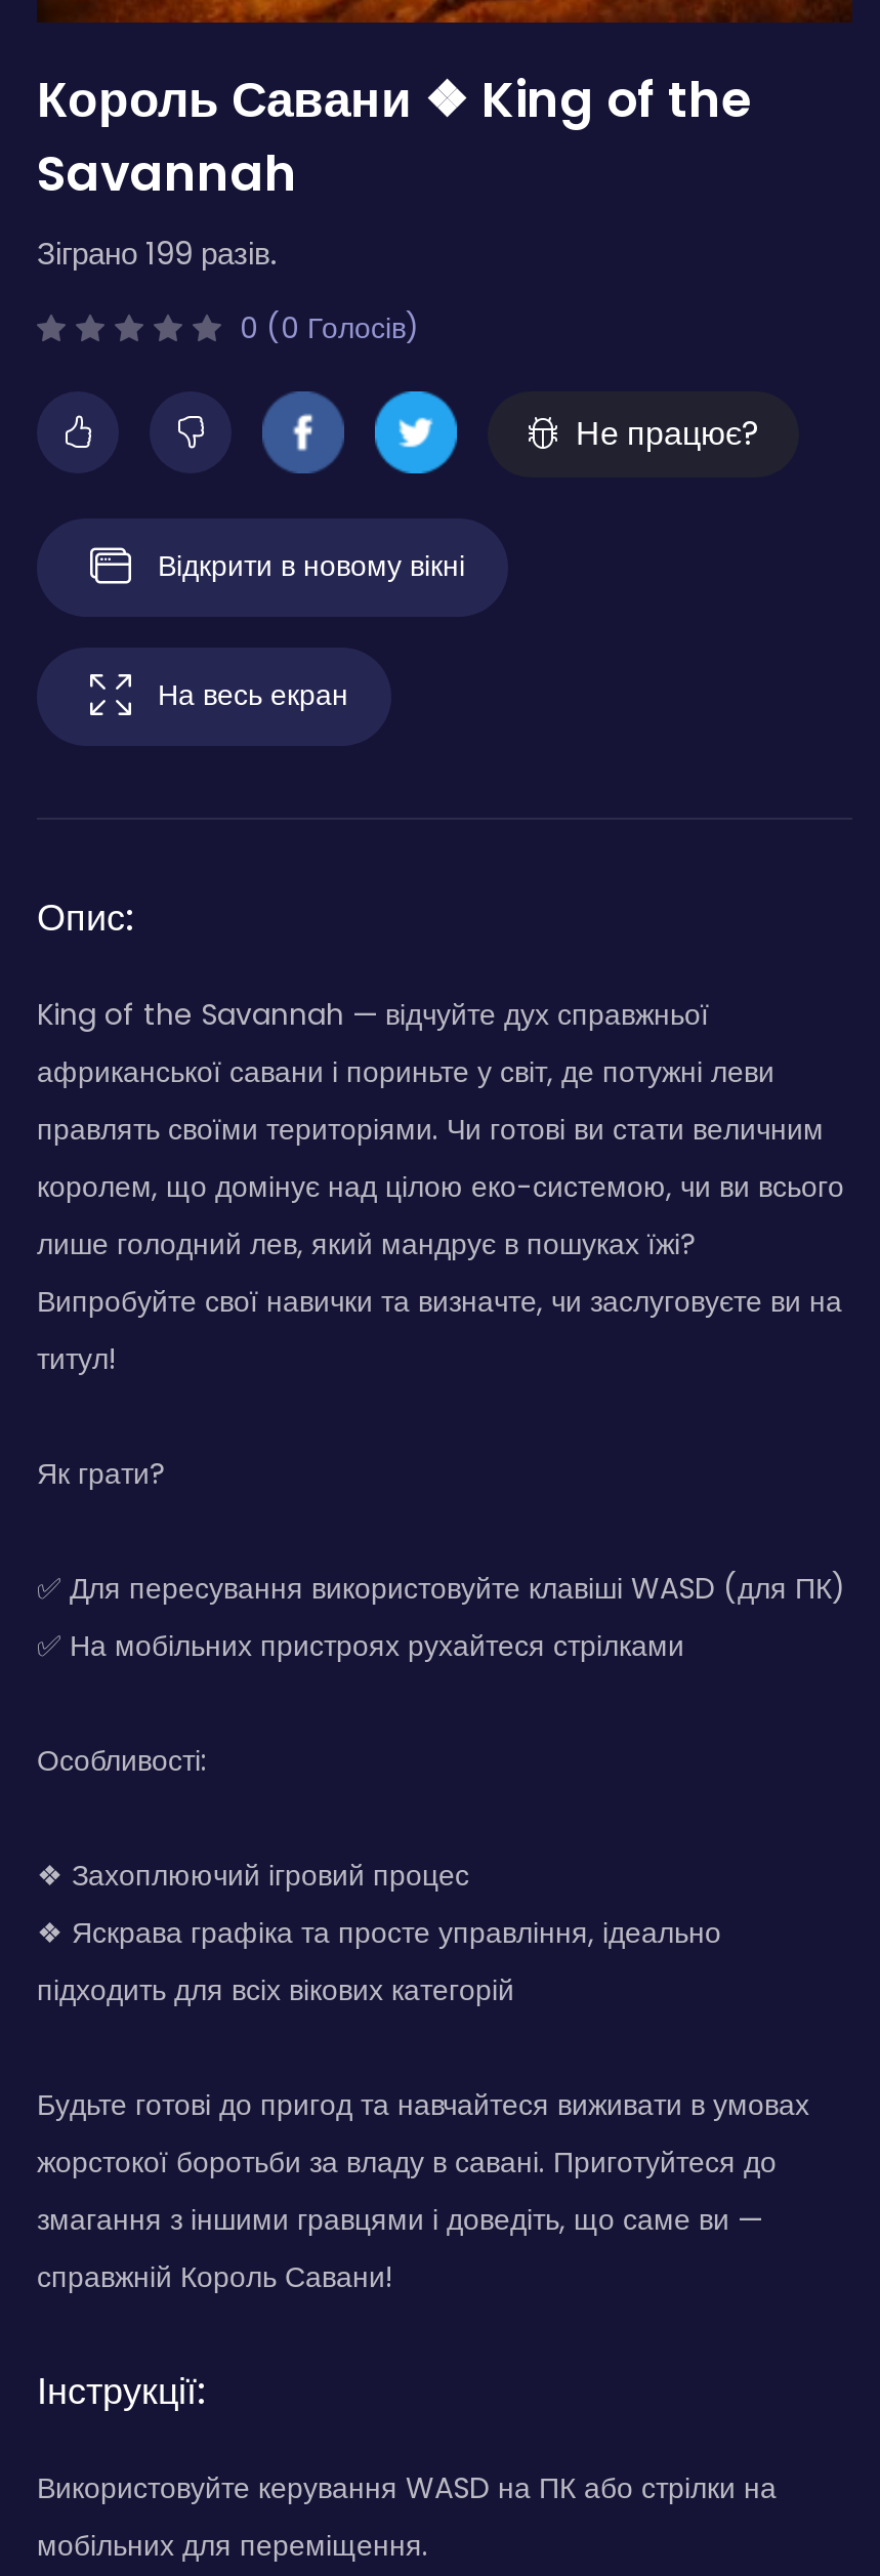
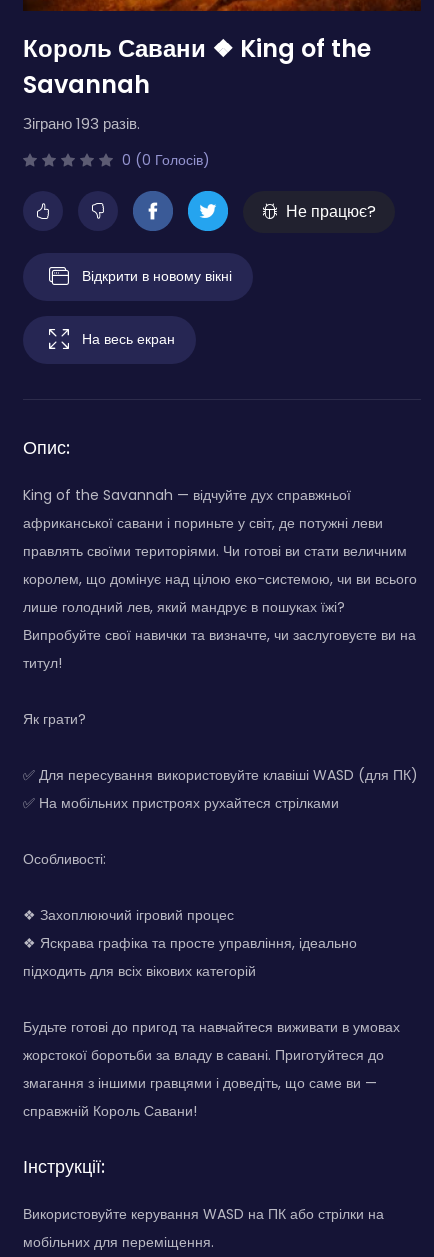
- Зіграно 199 разів.
+ Зіграно 193 разів.
